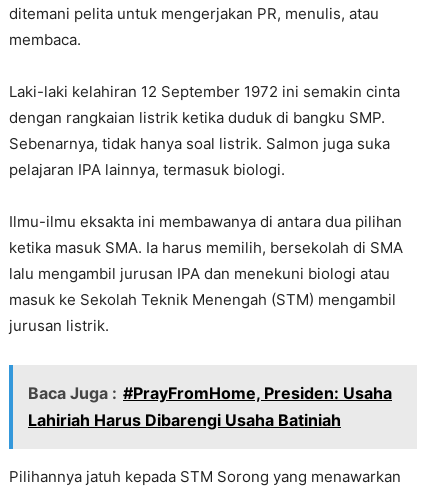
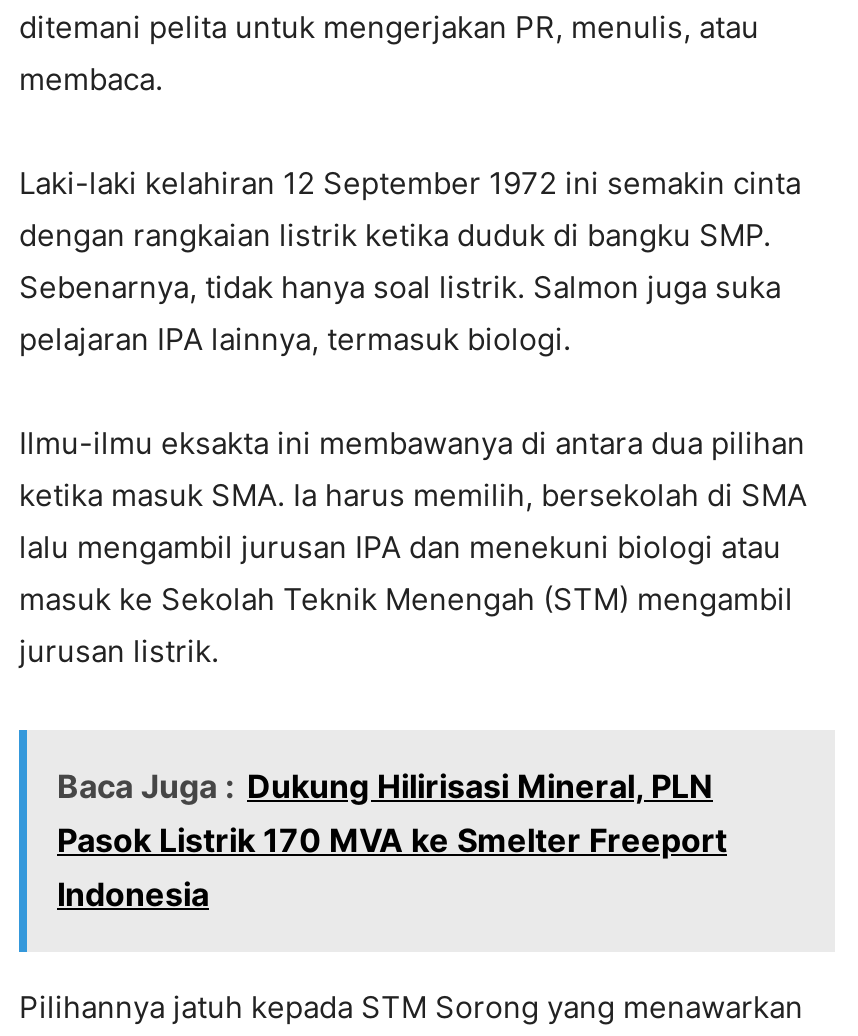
- Baca Juga : #PrayFromHome, Presiden: Usaha
- Lahiriah Harus Dibarengi Usaha Batiniah
+ Baca Juga : Dukung Hilirisasi Mineral, PLN
+ Pasok Listrik 170 MVA ke Smelter Freeport
+ Indonesia
